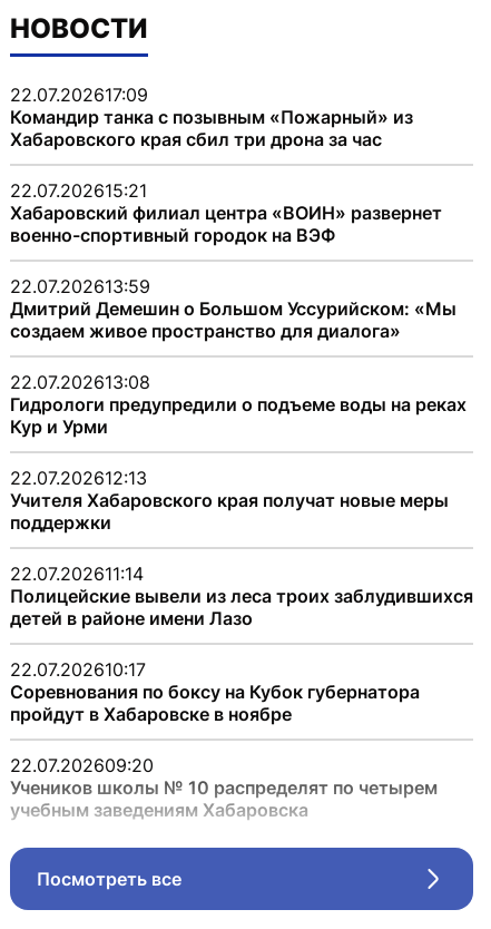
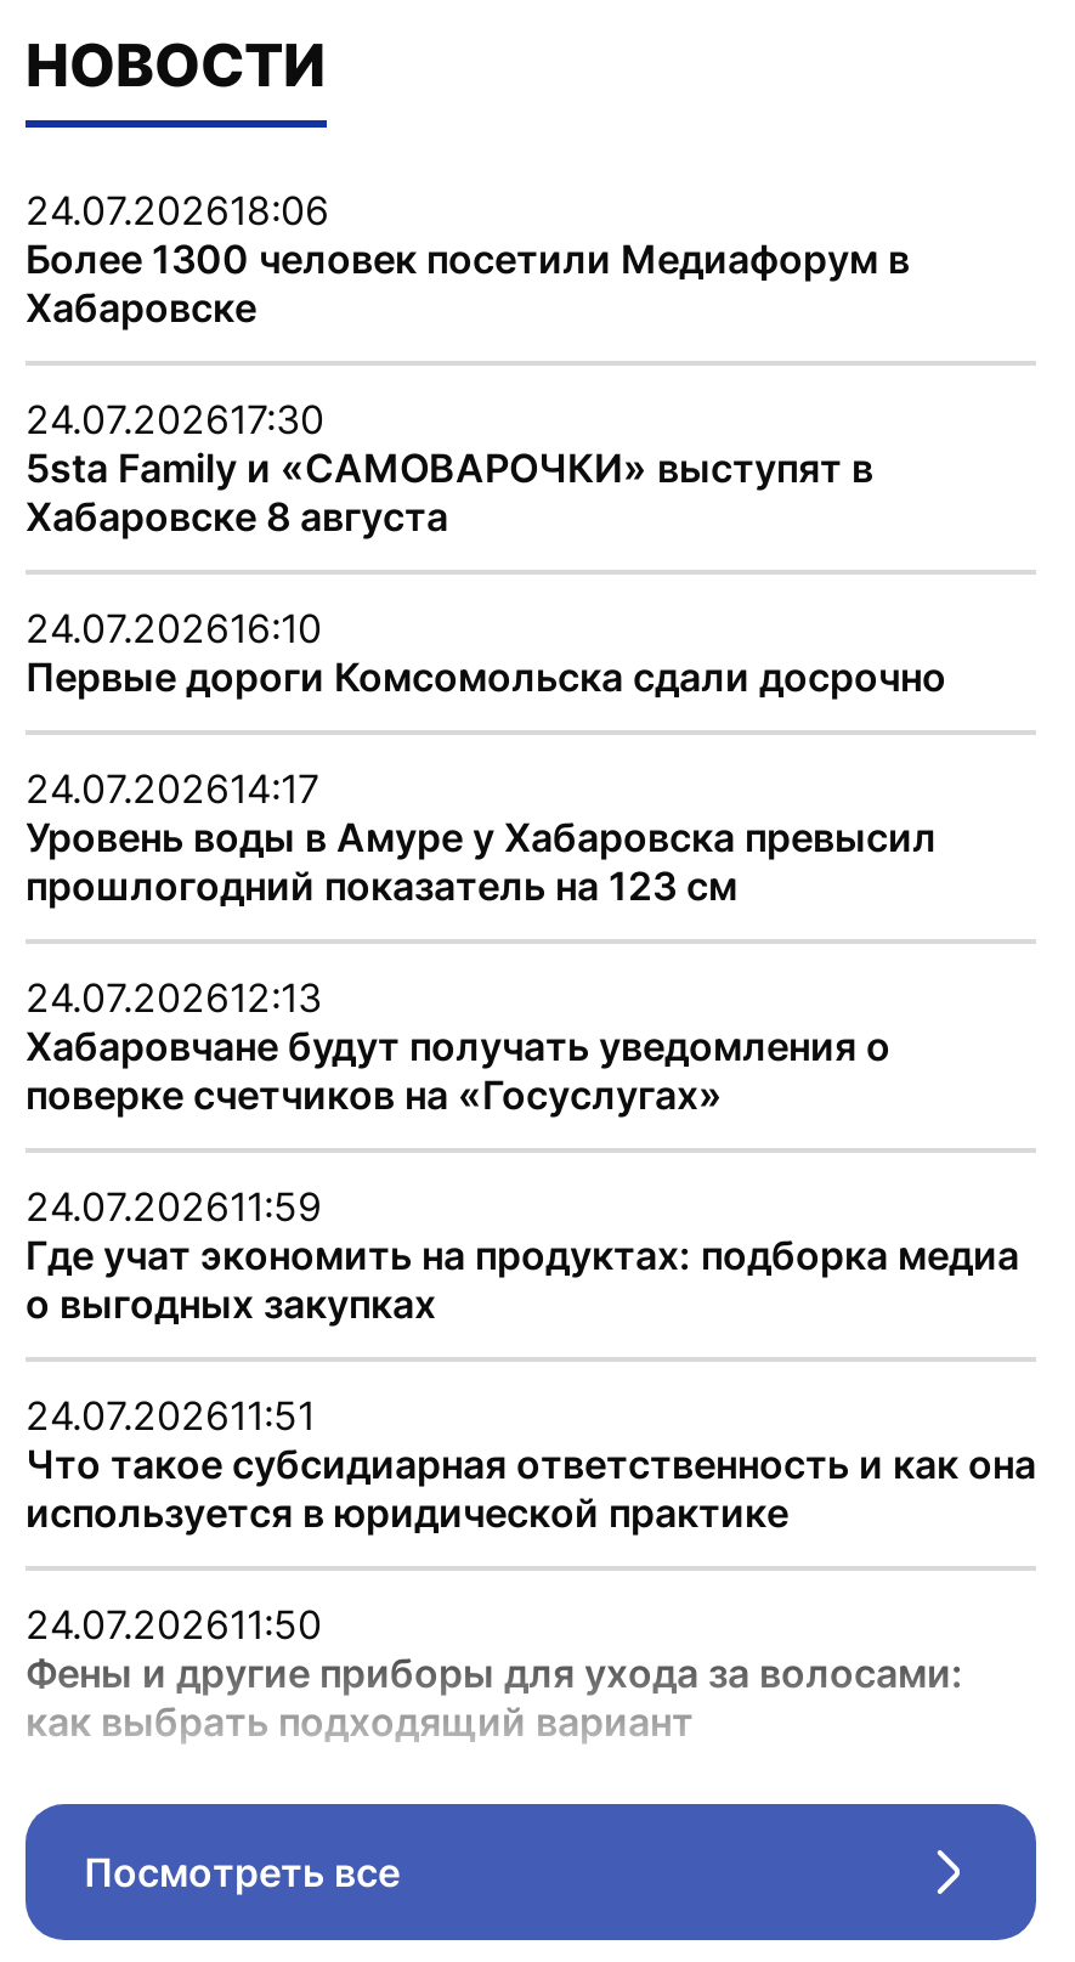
- 22.07.202617:09
- Командир танка с позывным «Пожарный» из
- Хабаровского края сбил три дрона за час
+ 24.07.202618:06
+ Более 1300 человек посетили Медиафорум в
+ Хабаровске

- 22.07.202615:21
- Хабаровский филиал центра «ВОИН» развернет
- военно-спортивный городок на ВЭФ
+ 24.07.202617:30
+ 5sta Family и «САМОВАРОЧКИ» выступят в
+ Хабаровске 8 августа

- 22.07.202613:59
- Дмитрий Демешин о Большом Уссурийском: «Мы
- создаем живое пространство для диалога»
+ 24.07.202616:10
+ Первые дороги Комсомольска сдали досрочно

- 22.07.202613:08
- Гидрологи предупредили о подъеме воды на реках
- Кур и Урми
+ 24.07.202614:17
+ Уровень воды в Амуре у Хабаровска превысил
+ прошлогодний показатель на 123 см

- 22.07.202612:13
- Учителя Хабаровского края получат новые меры
- поддержки
+ 24.07.202612:13
+ Хабаровчане будут получать уведомления о
+ поверке счетчиков на «Госуслугах»

- 22.07.202611:14
- Полицейские вывели из леса троих заблудившихся
- детей в районе имени Лазо
+ 24.07.202611:59
+ Где учат экономить на продуктах: подборка медиа
+ о выгодных закупках

- 22.07.202610:17
- Соревнования по боксу на Кубок губернатора
- пройдут в Хабаровске в ноябре
+ 24.07.202611:51
+ Что такое субсидиарная ответственность и как она
+ используется в юридической практике

- 22.07.202609:20
- Учеников школы № 10 распределят по четырем
- учебным заведениям Хабаровска
+ 24.07.202611:50
+ Фены и другие приборы для ухода за волосами:
+ как выбрать подходящий вариант
